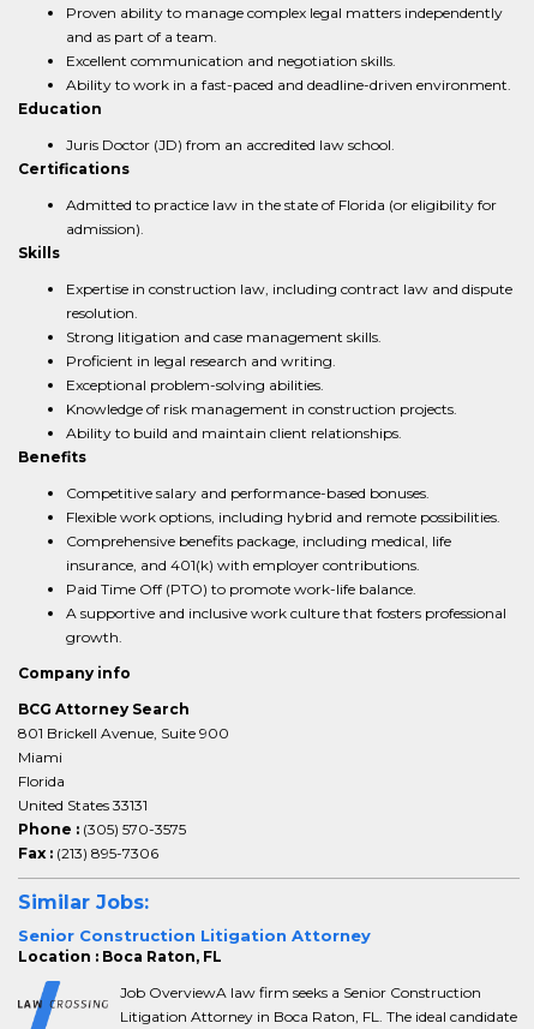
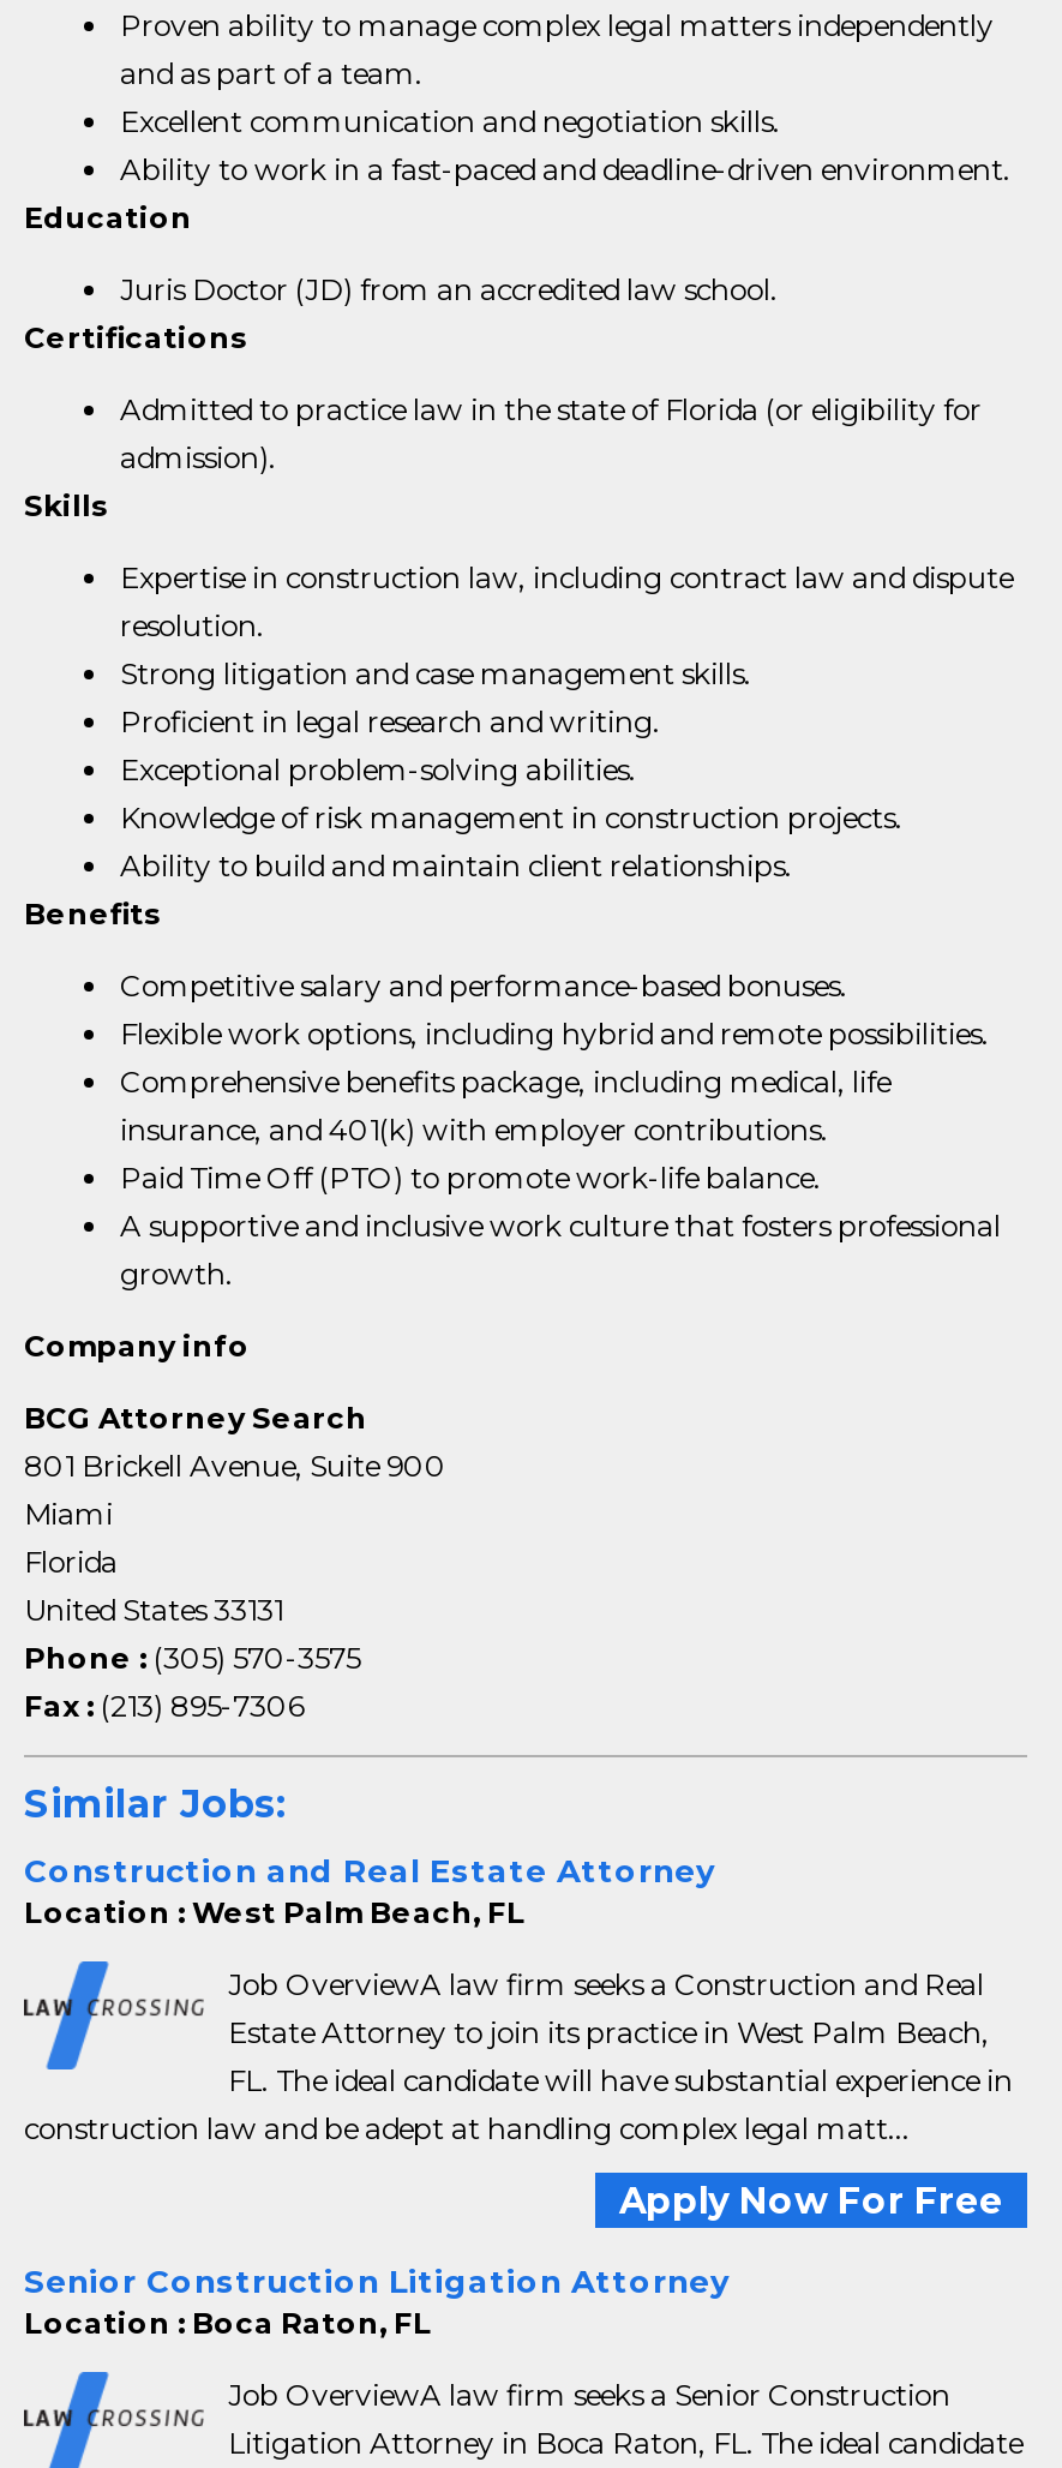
+ Construction and Real Estate Attorney
+ Location : West Palm Beach, FL
+ Job OverviewA law firm seeks a Construction and Real
+ Estate Attorney to join its practice in West Palm Beach,
+ FL. The ideal candidate will have substantial experience in
+ construction law and be adept at handling complex legal matt...
+ Apply Now For Free
